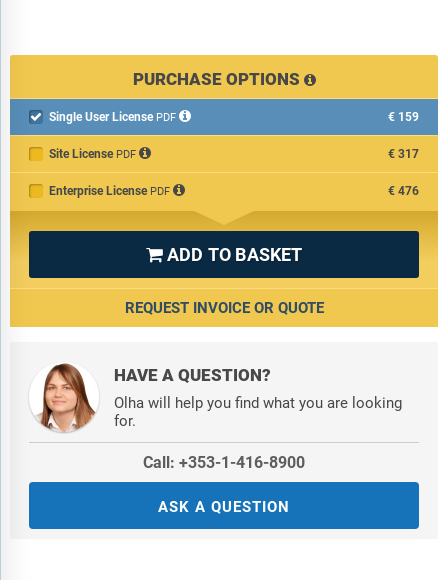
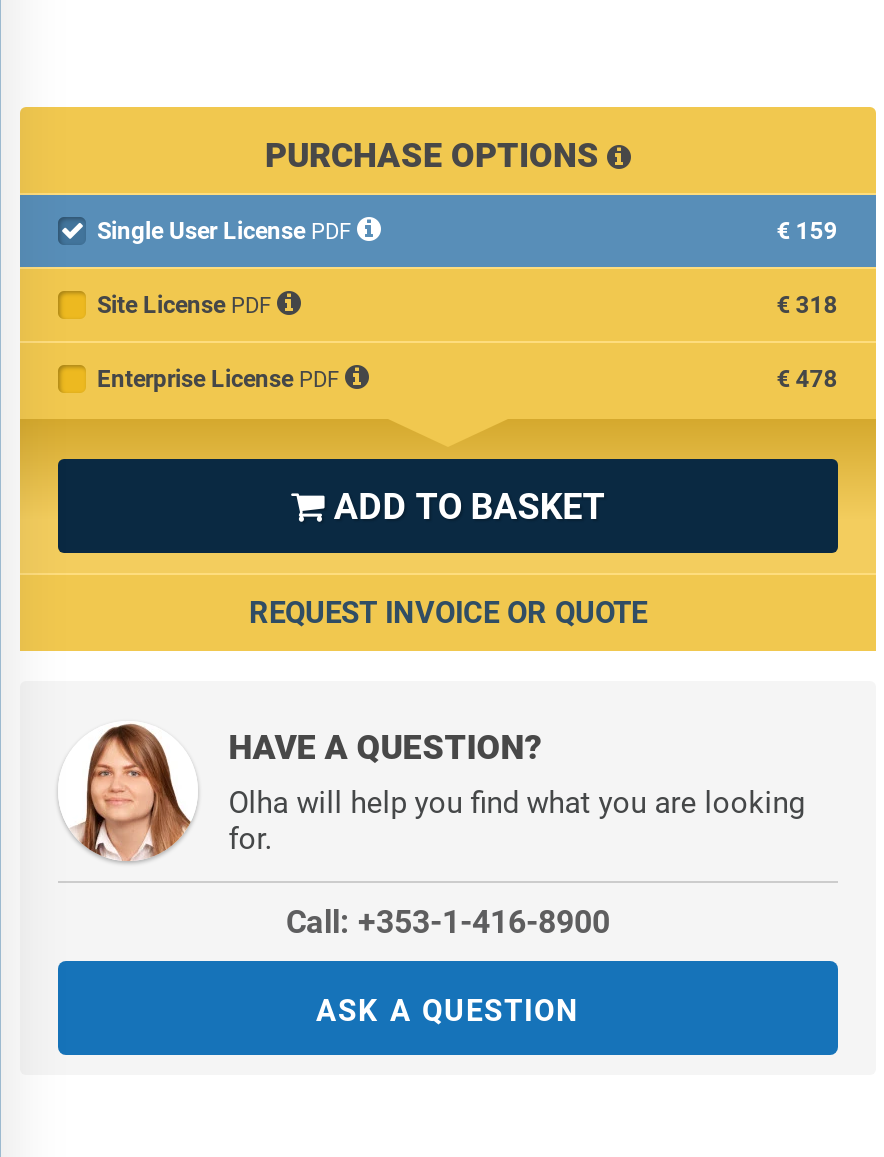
- €317
+ €318

- €476
+ €478
